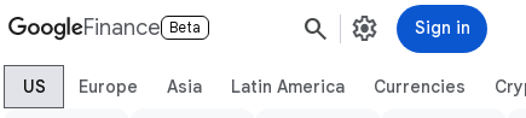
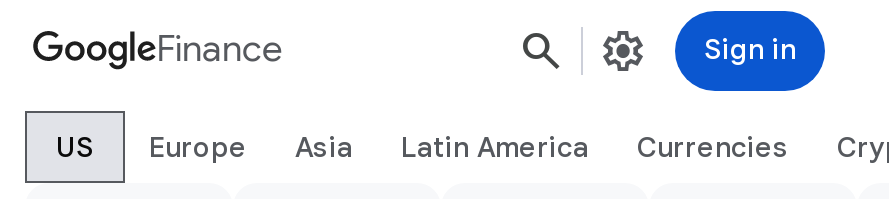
- Finance Beta
+ Finance
